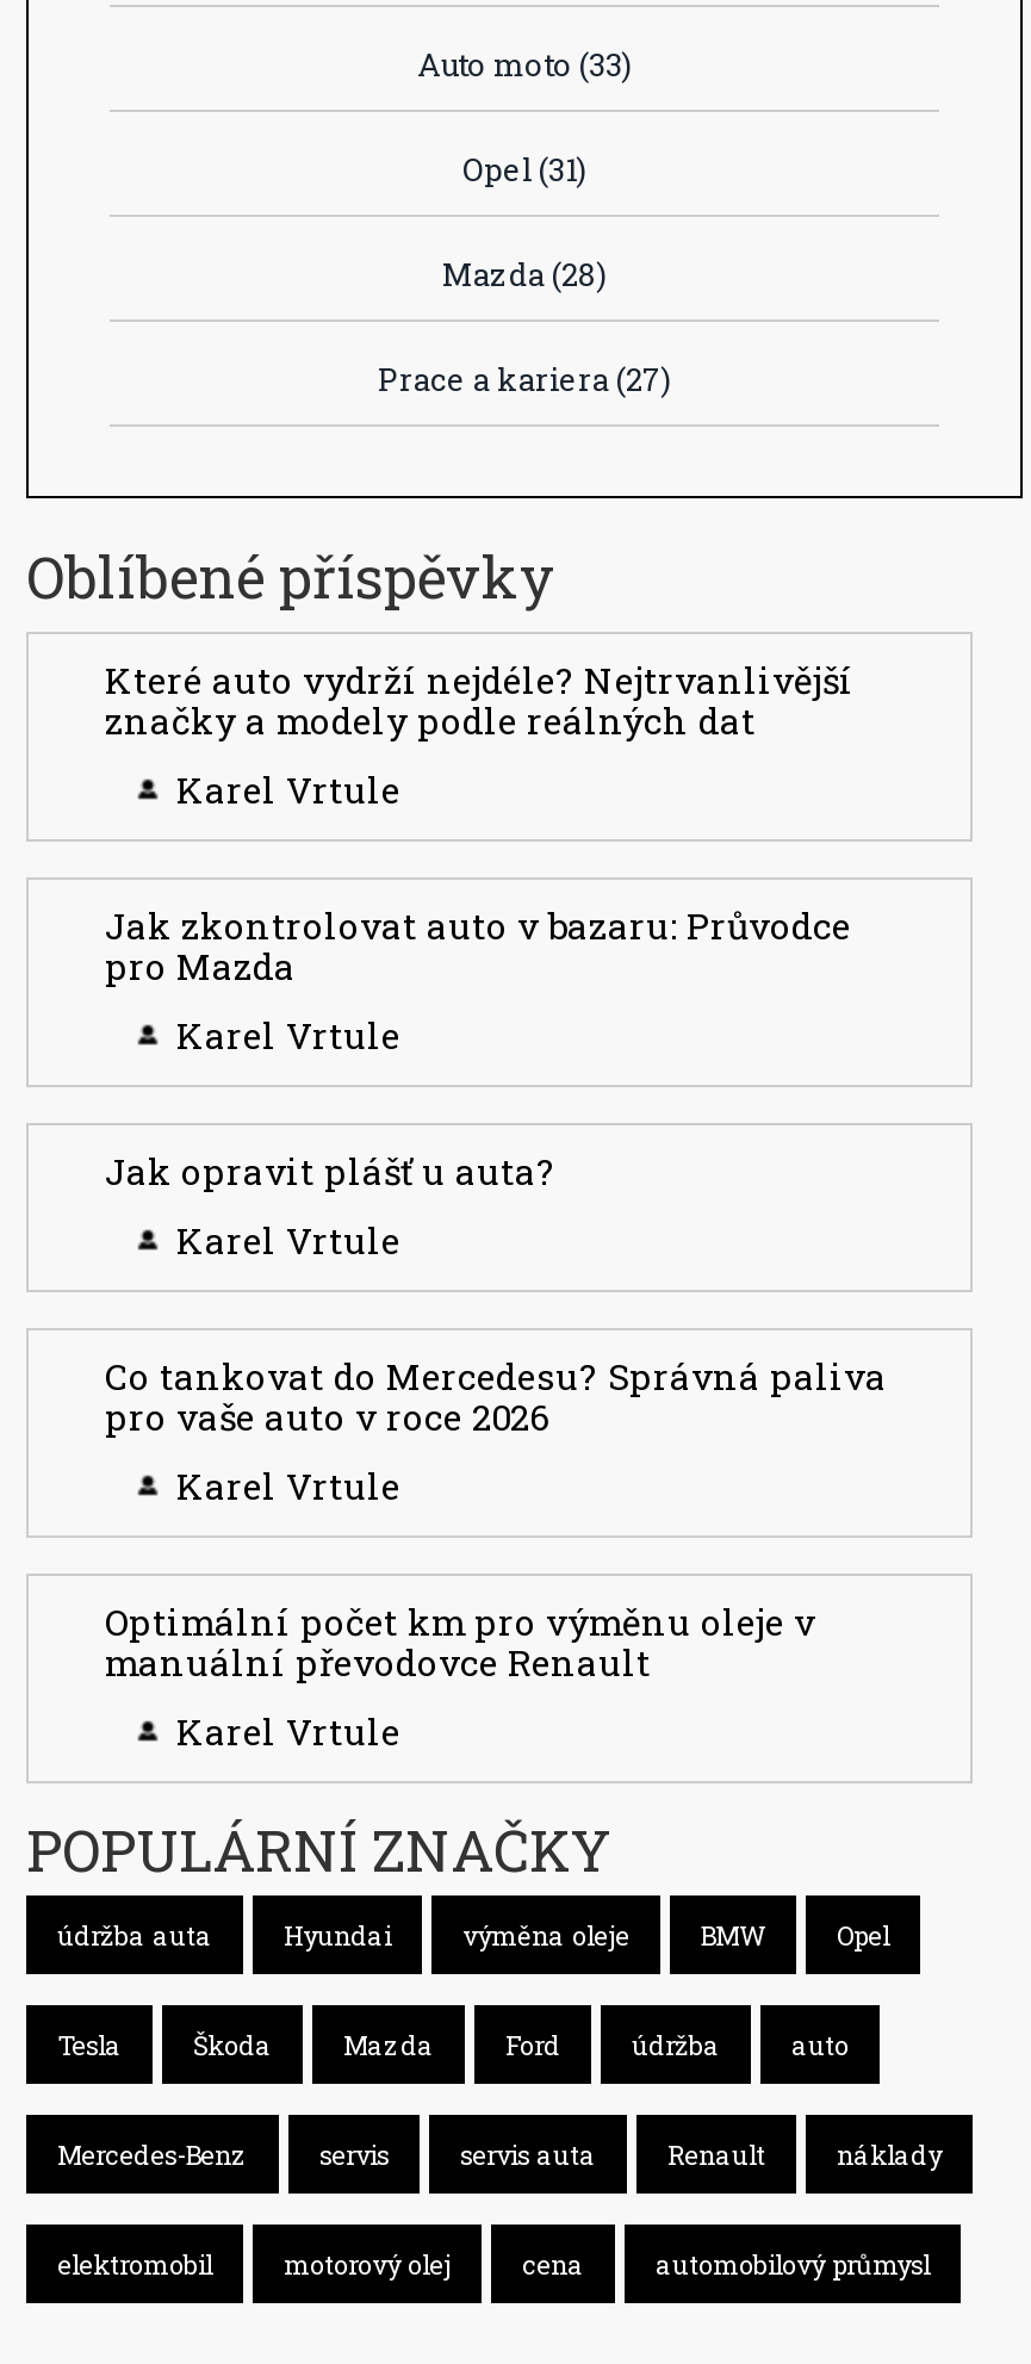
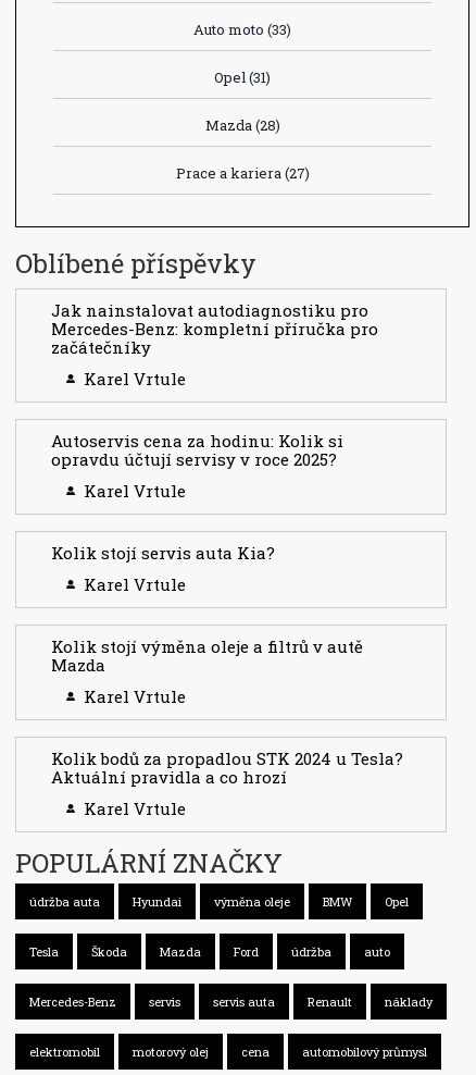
- Které auto vydrží nejdéle? Nejtrvanlivější
- značky a modely podle reálných dat
+ Jak nainstalovat autodiagnostiku pro
+ Mercedes-Benz: kompletní příručka pro
+ začátečníky

- Jak zkontrolovat auto v bazaru: Průvodce
- pro Mazda
+ Autoservis cena za hodinu: Kolik si
+ opravdu účtují servisy v roce 2025?

- Jak opravit plášť u auta?
+ Kolik stojí servis auta Kia?

- Co tankovat do Mercedesu? Správná paliva
- pro vaše auto v roce 2026
+ Kolik stojí výměna oleje a filtrů v autě
+ Mazda

- Optimální počet km pro výměnu oleje v
- manuální převodovce Renault
+ Kolik bodů za propadlou STK 2024 u Tesla?
+ Aktuální pravidla a co hrozí
